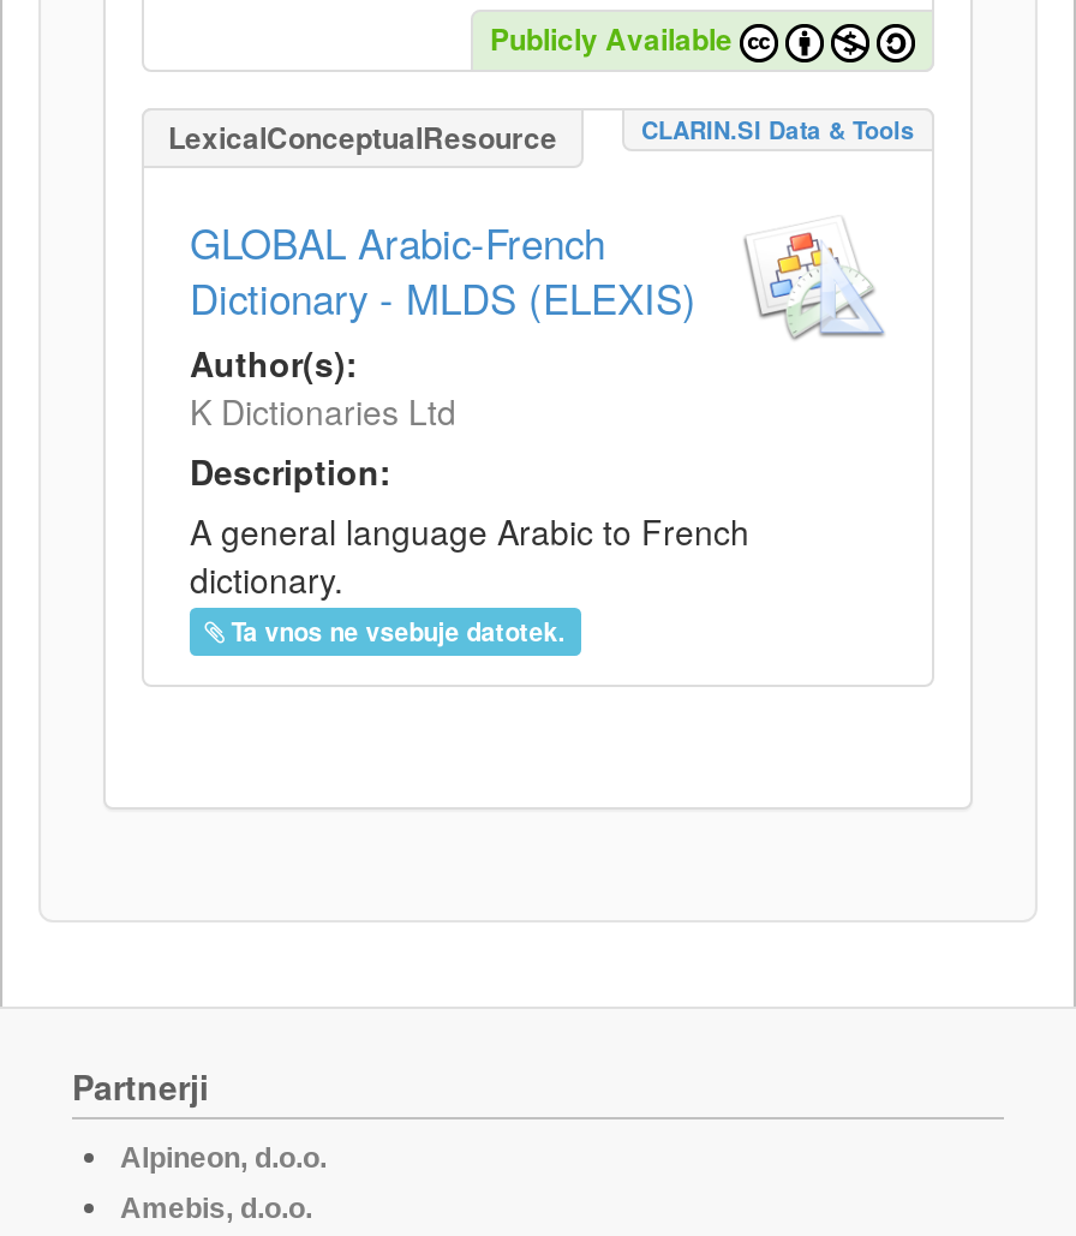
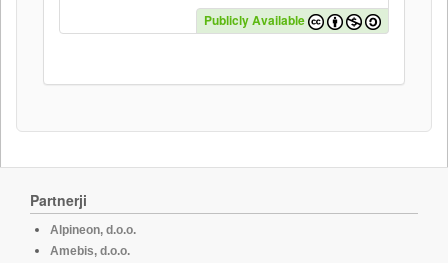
- [image]
- LexicalConceptualResource
- CLARIN.SI Data & Tools
- GLOBAL Arabic-French
- Dictionary - MLDS (ELEXIS)
- Author(s):
- K Dictionaries Ltd
- Description:
- A general language Arabic to French
- dictionary.
- Ta vnos ne vsebuje datotek.
